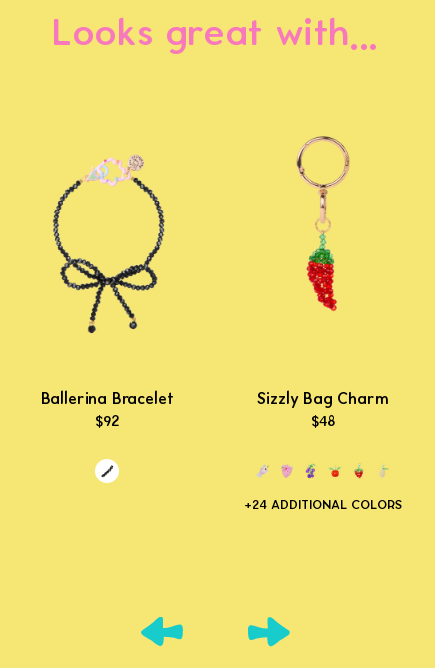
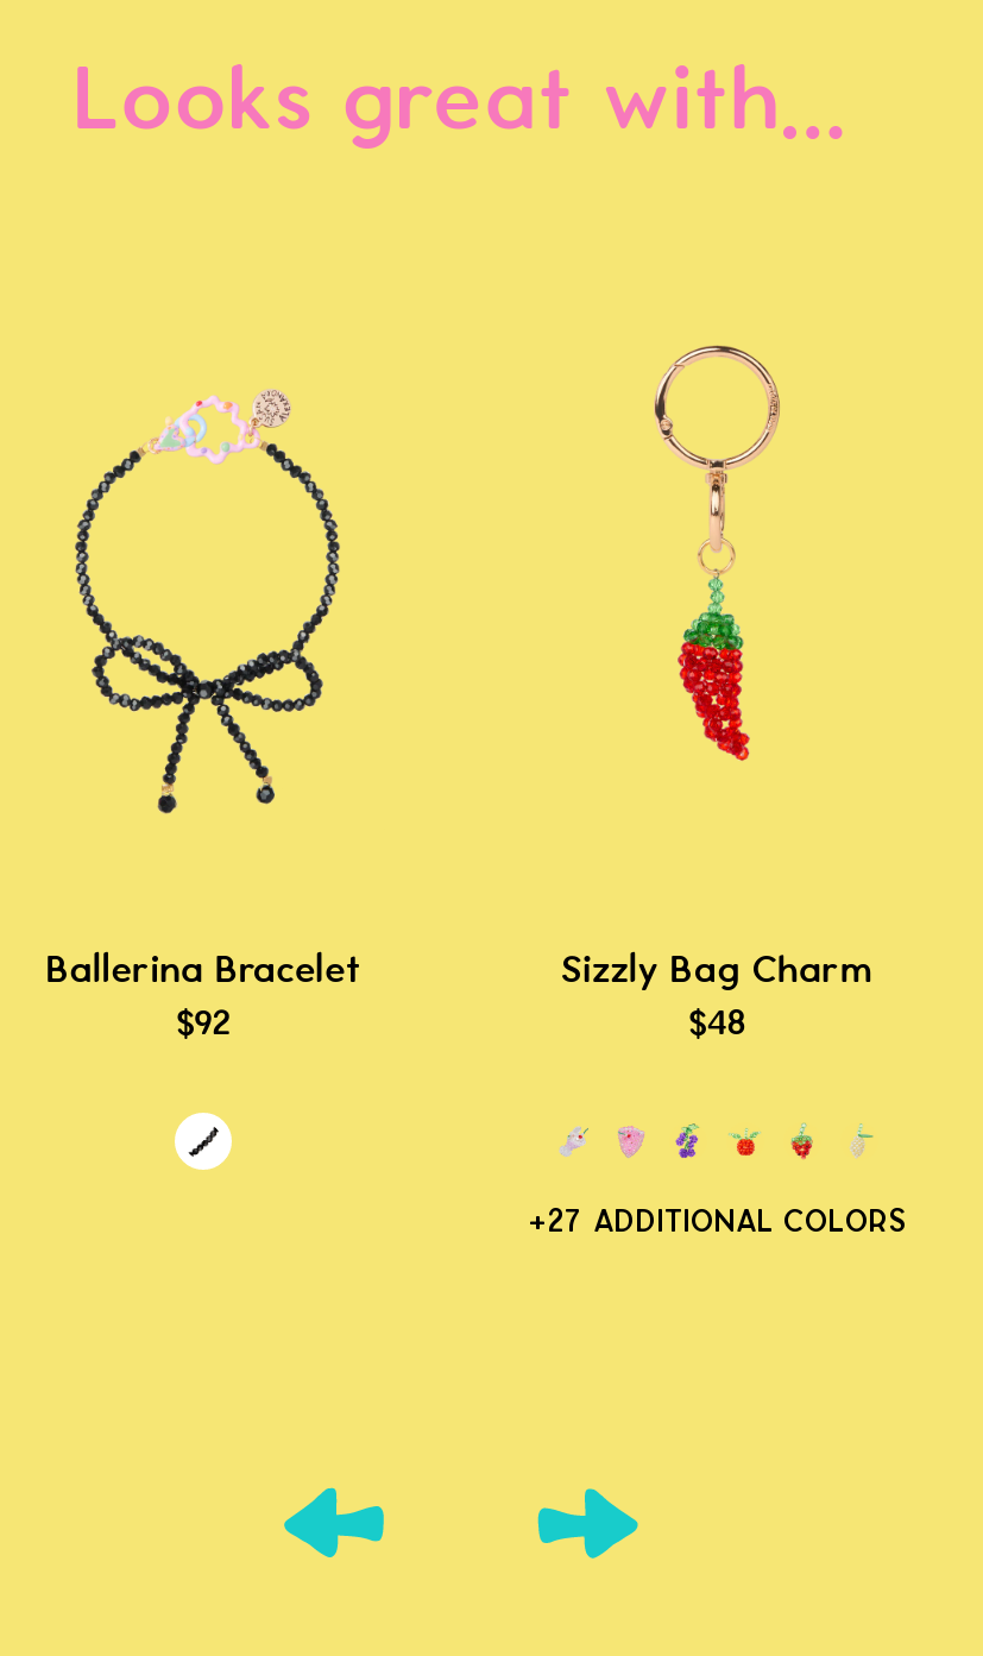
- +24 ADDITIONAL COLORS
+ +27 ADDITIONAL COLORS
